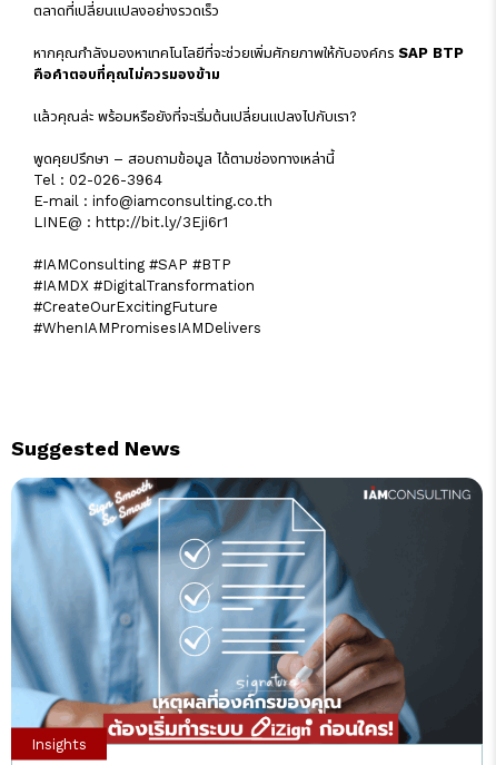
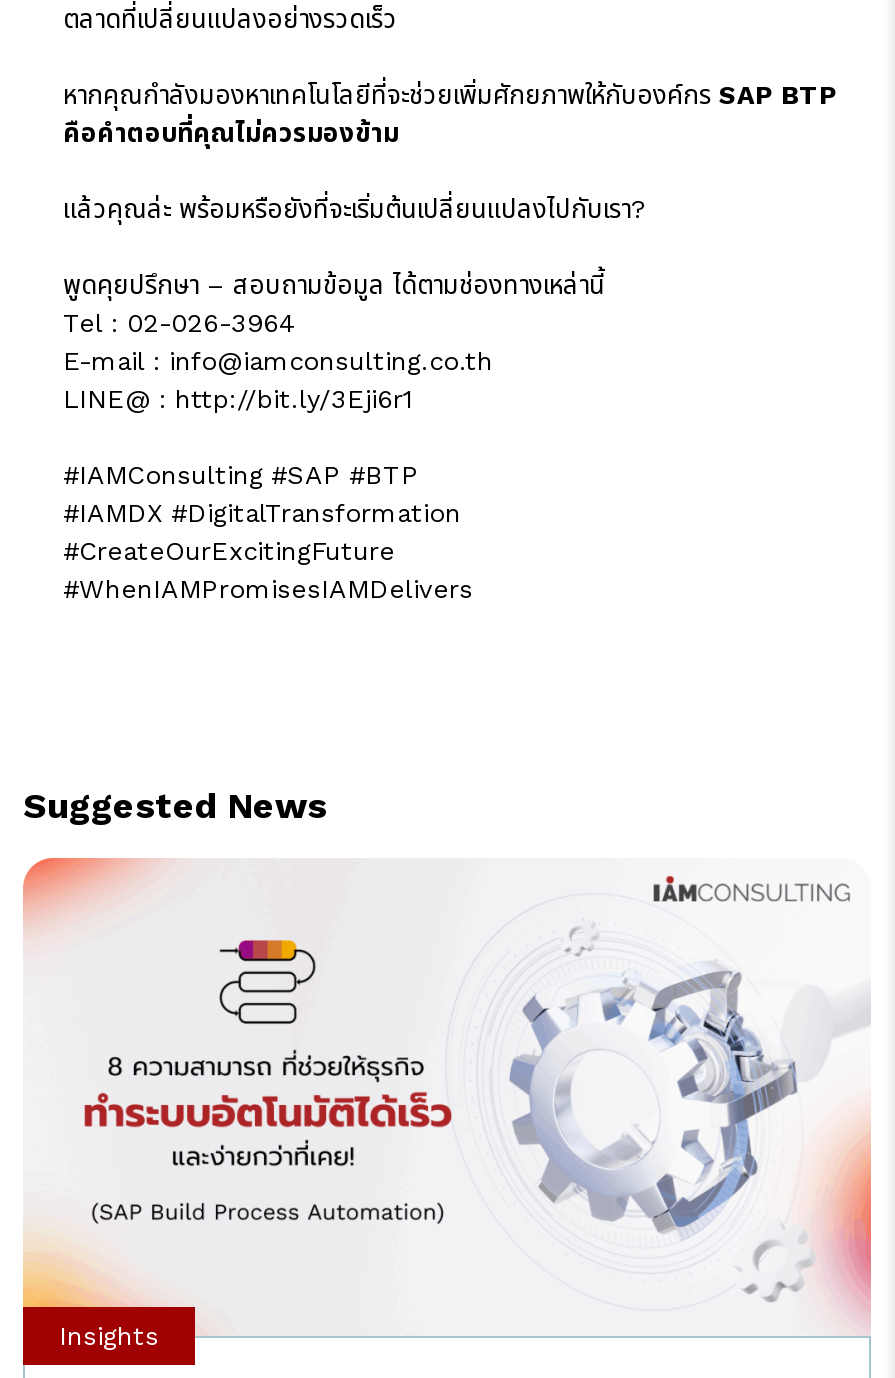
- [image]
+ [image]
